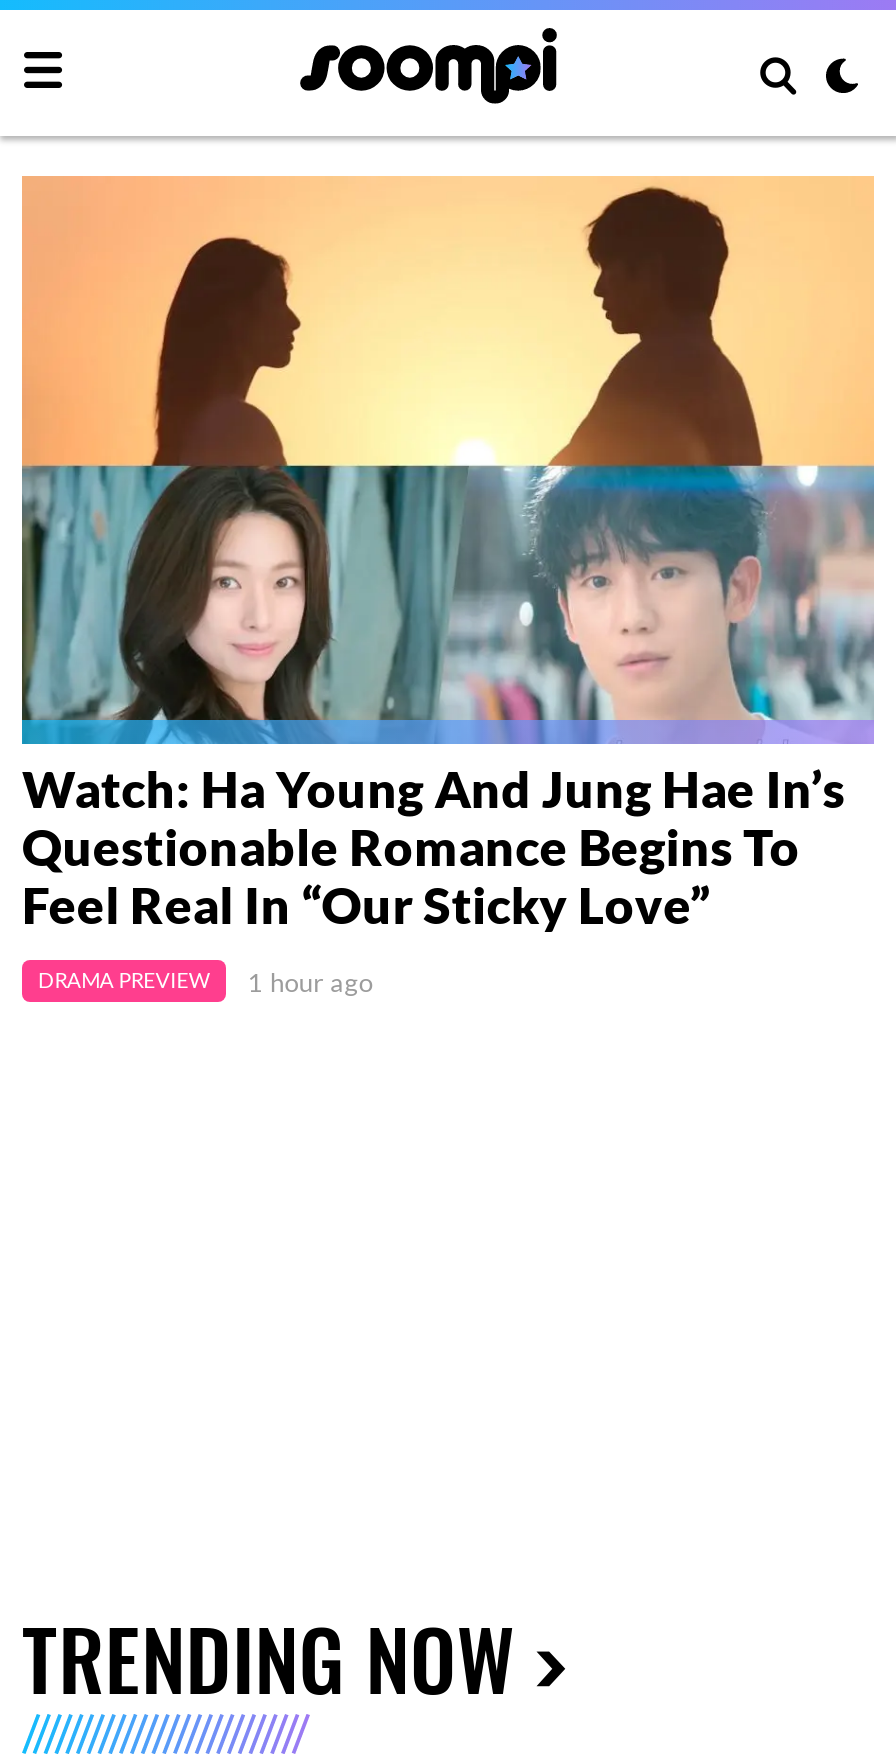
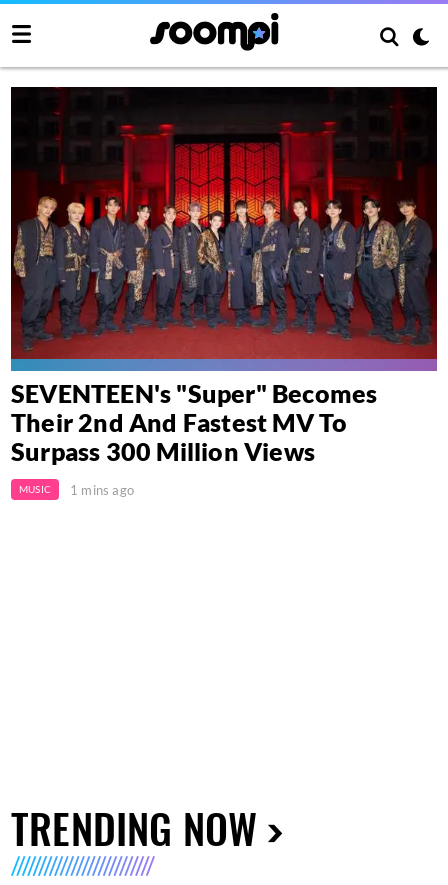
- [image]
- Watch: Ha Young And Jung Hae In’s
- Questionable Romance Begins To
- Feel Real In “Our Sticky Love”
+ [image]
+ SEVENTEEN's "Super" Becomes
+ Their 2nd And Fastest MV To
+ Surpass 300 Million Views

- DRAMA PREVIEW
- 1 hour ago
+ MUSIC
+ 1 mins ago
